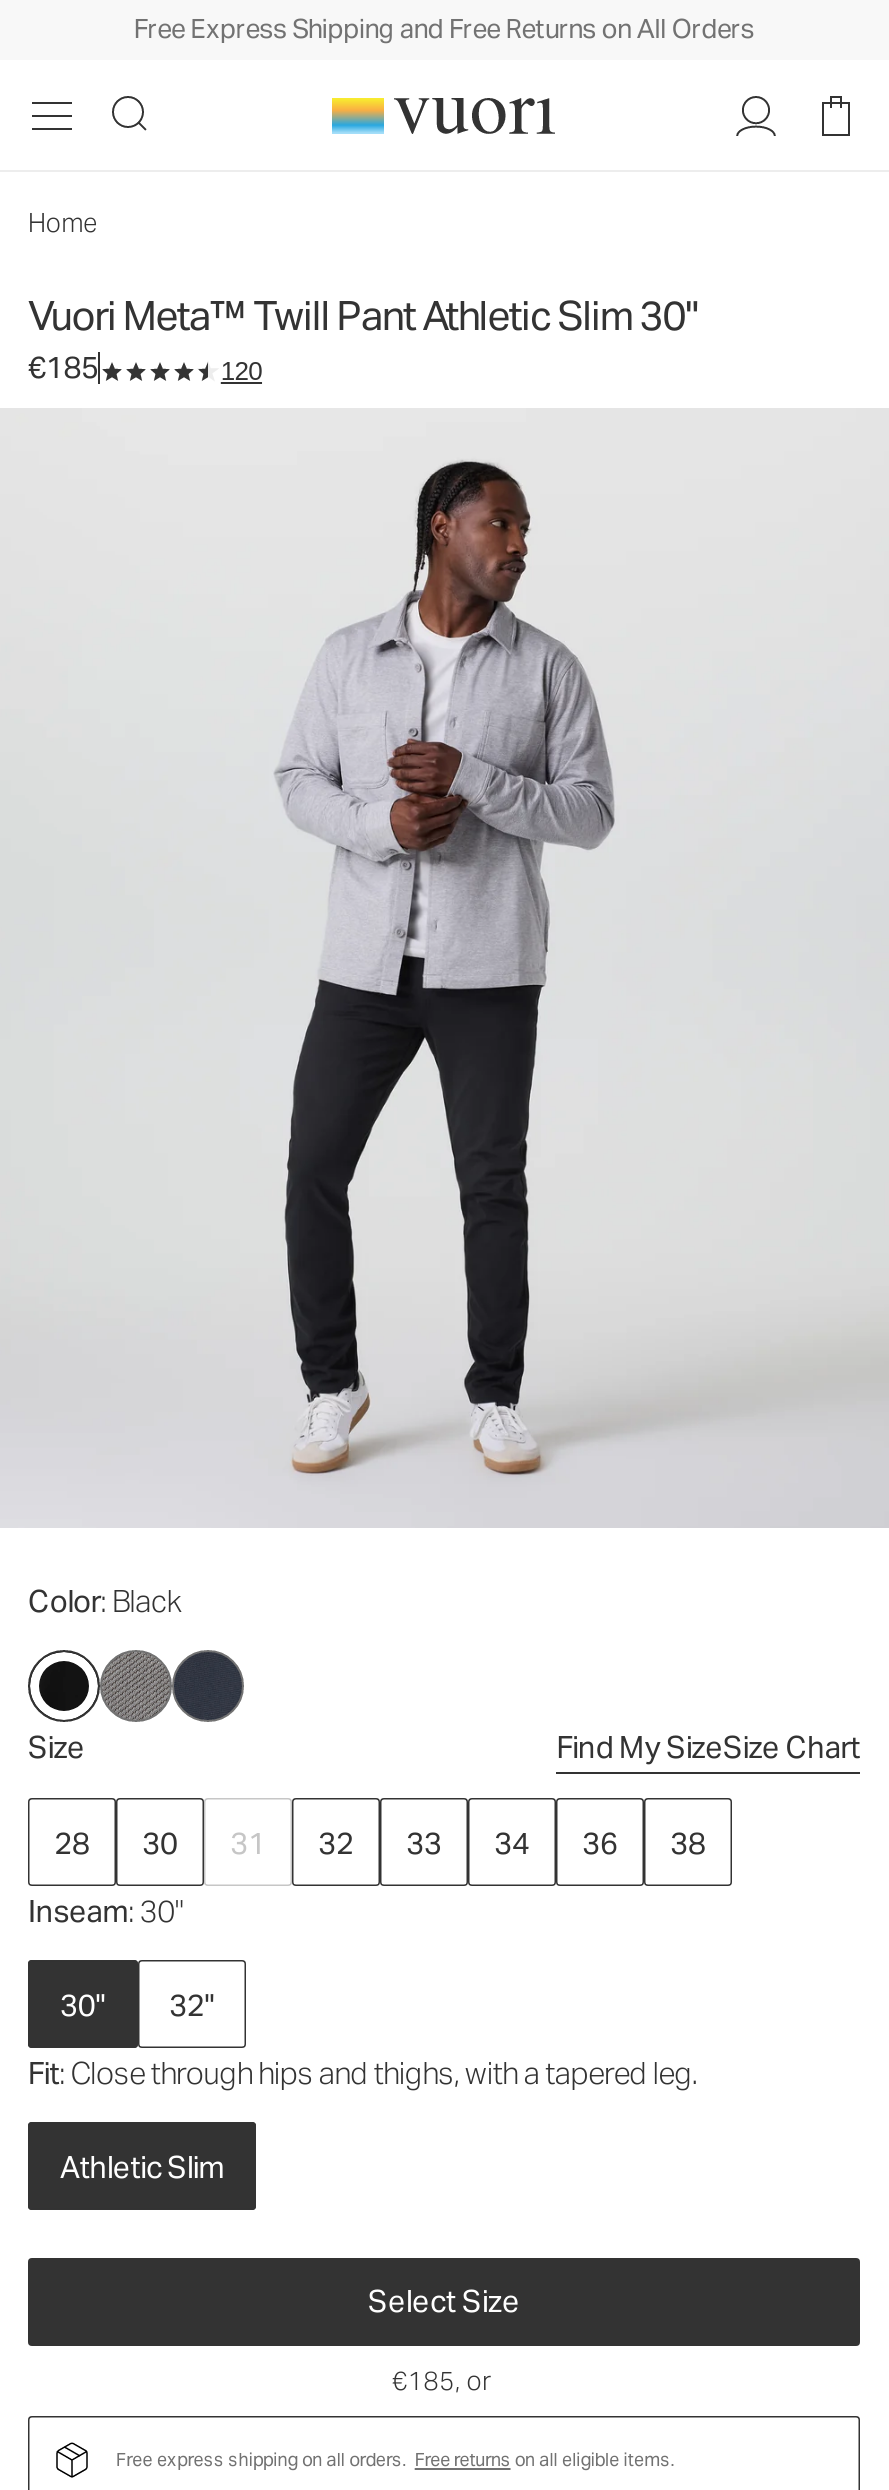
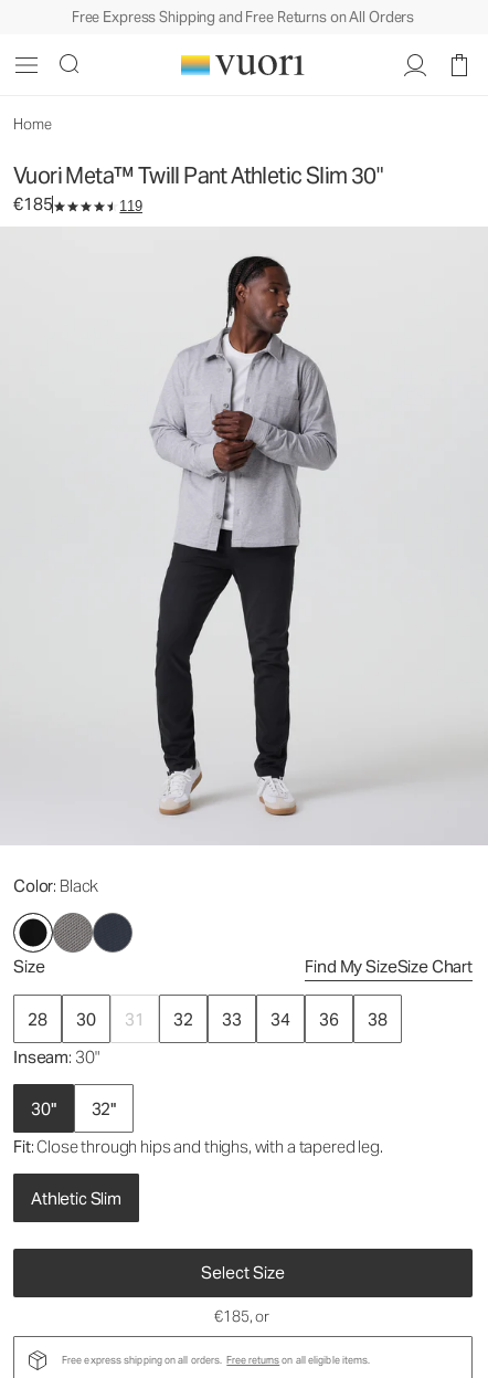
- 120
+ 119
